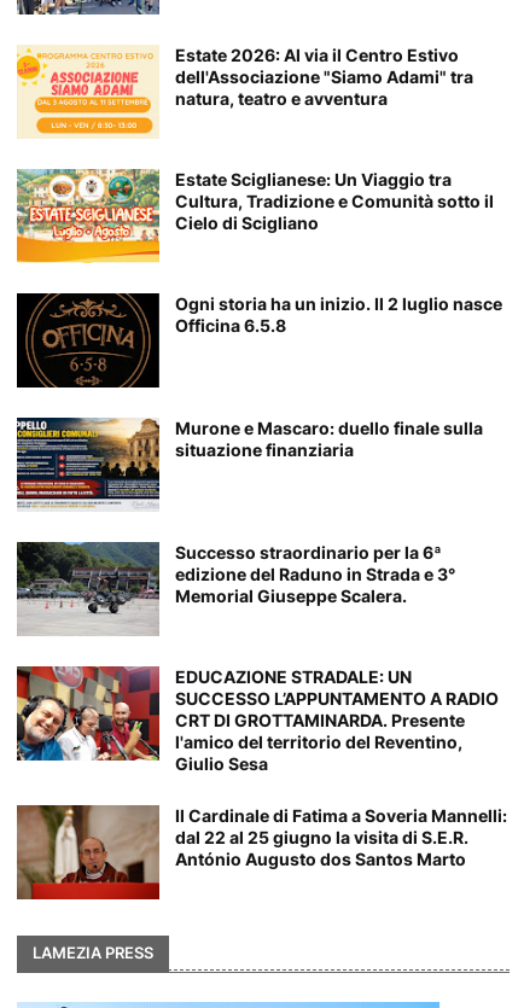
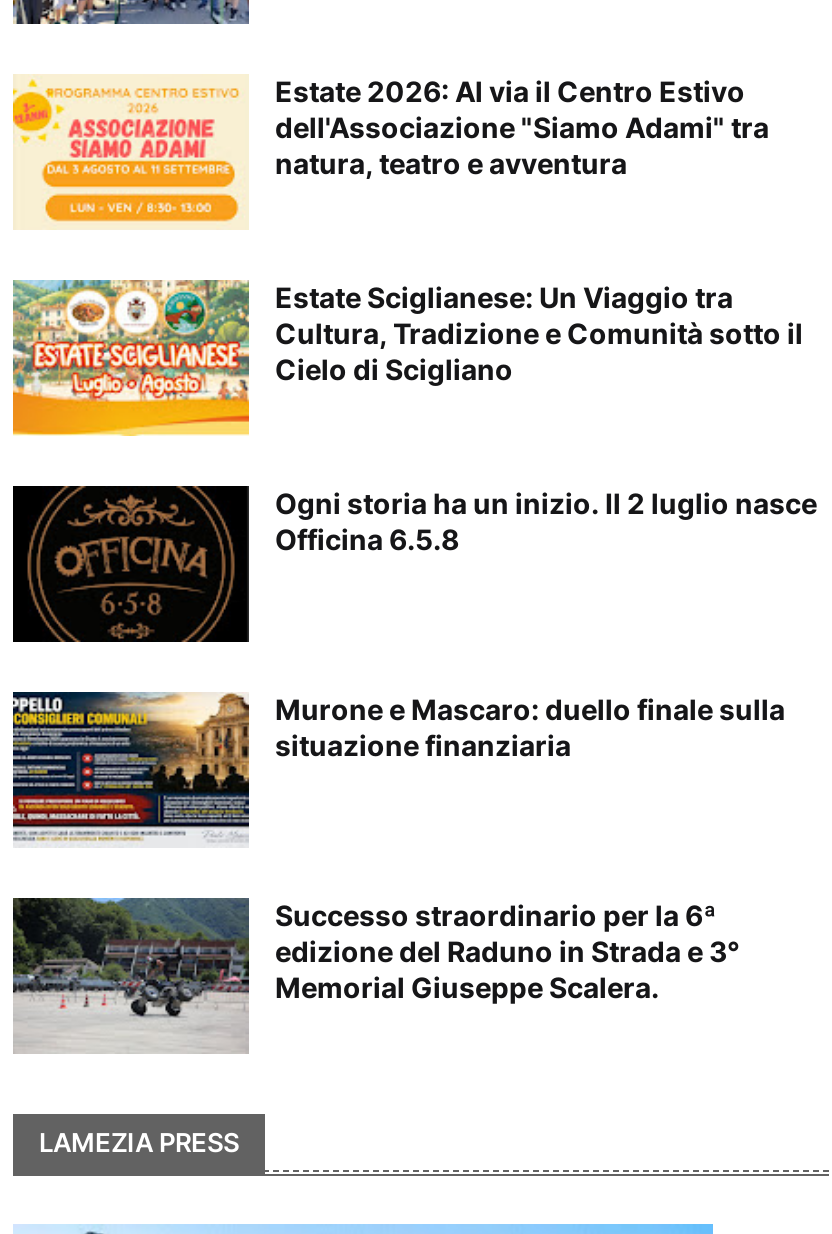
- [image]
- EDUCAZIONE STRADALE: UN
- SUCCESSO L’APPUNTAMENTO A RADIO
- CRT DI GROTTAMINARDA. Presente
- l'amico del territorio del Reventino,
- Giulio Sesa
- Il Cardinale di Fatima a Soveria Mannelli:
- dal 22 al 25 giugno la visita di S.E.R.
- António Augusto dos Santos Marto

- [image]
